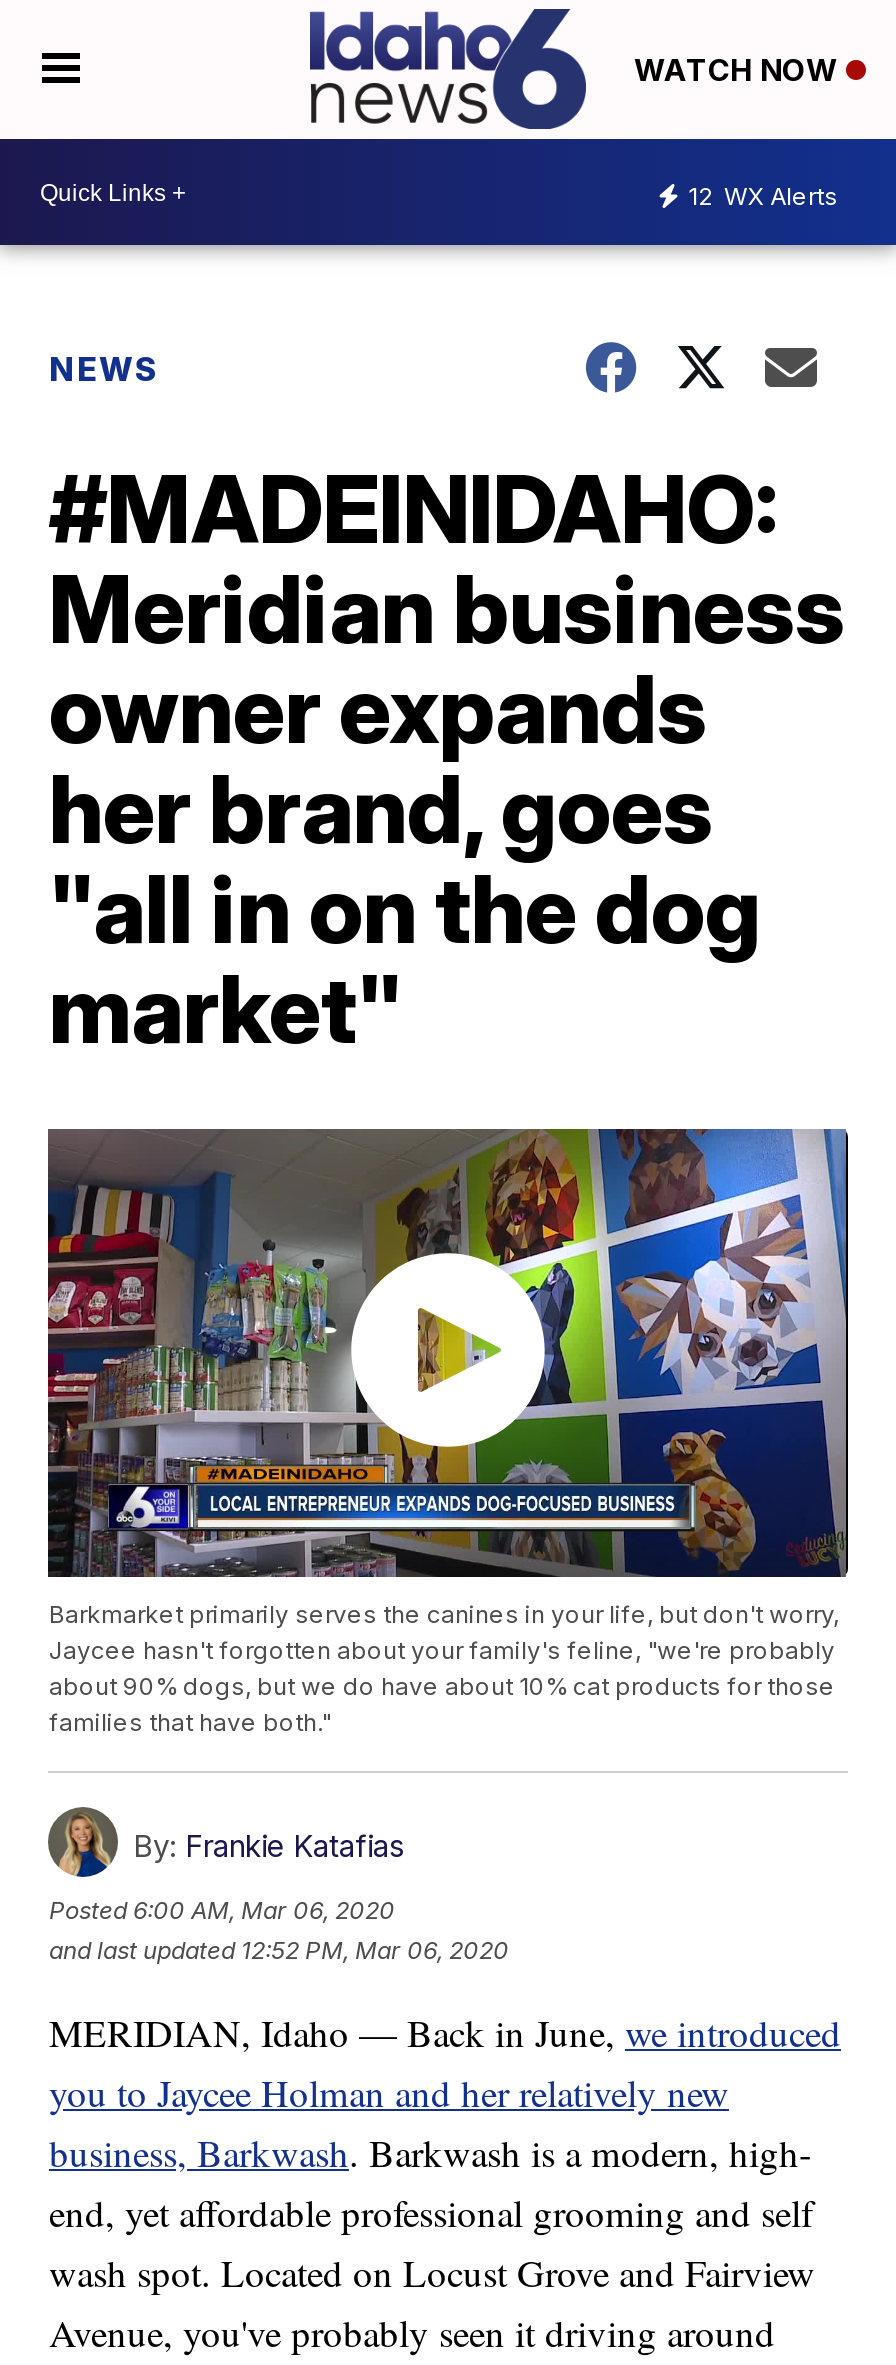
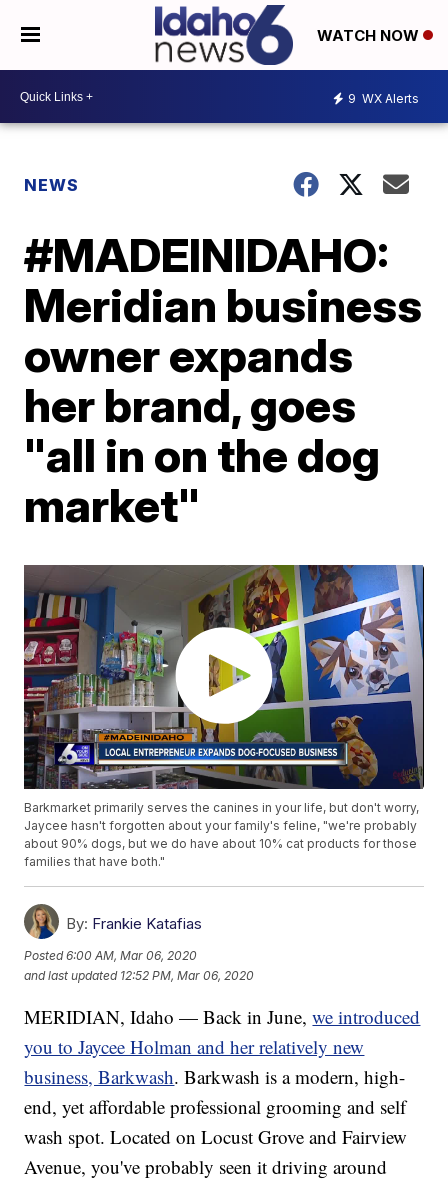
- 12 WX Alerts
+ 9 WX Alerts
